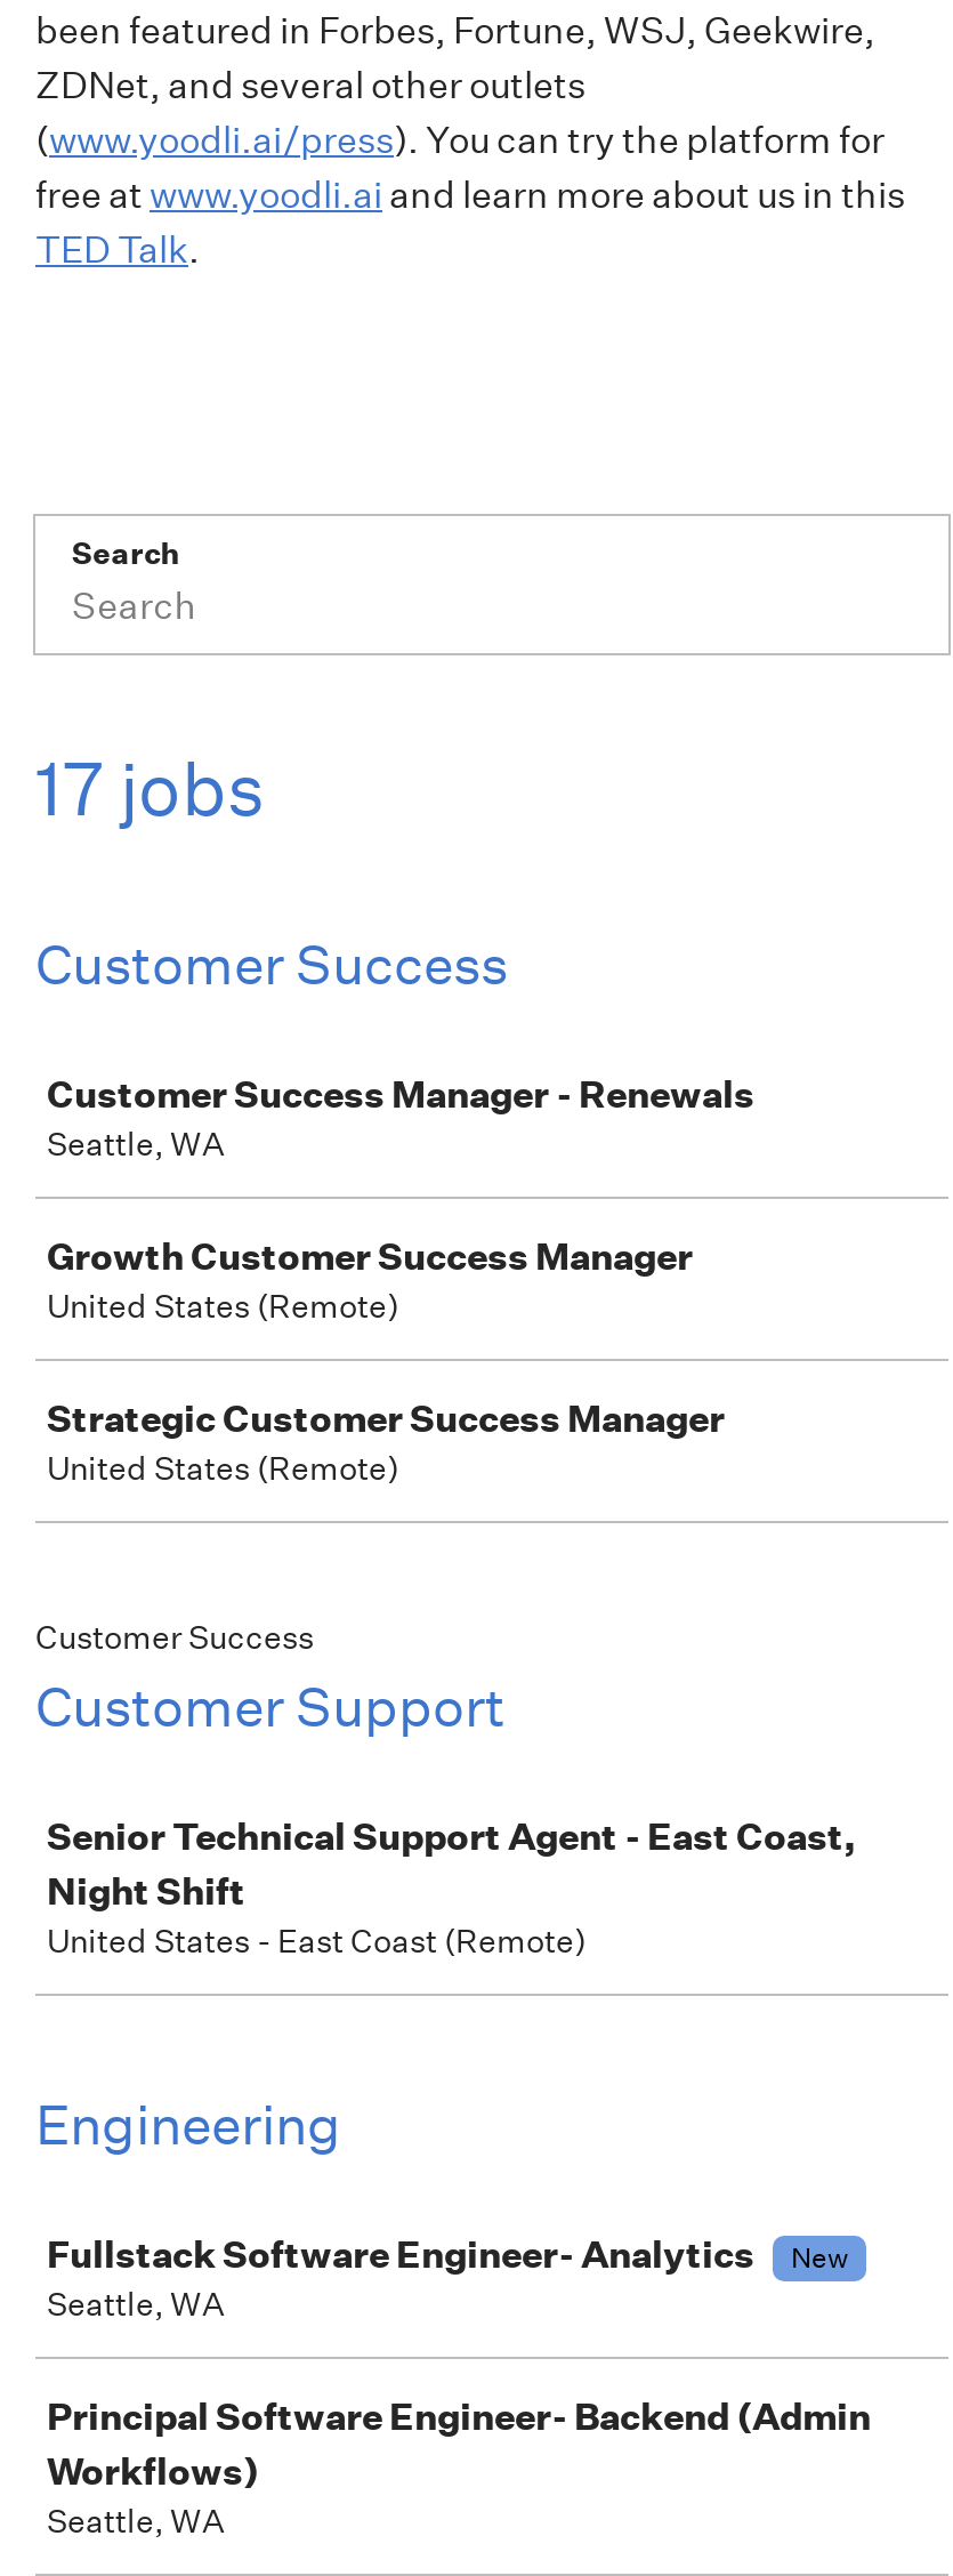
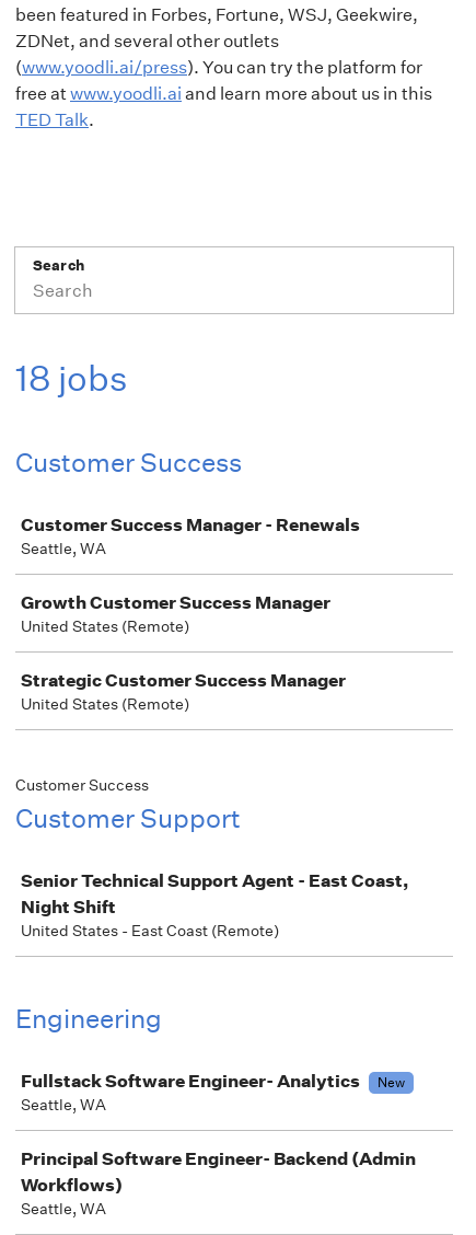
- 17 jobs
+ 18 jobs
